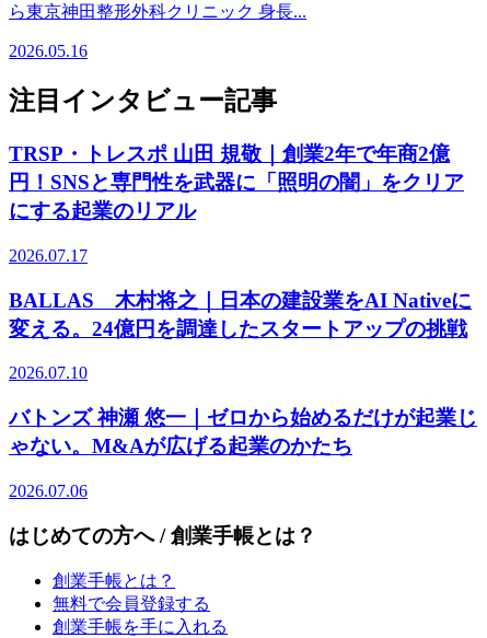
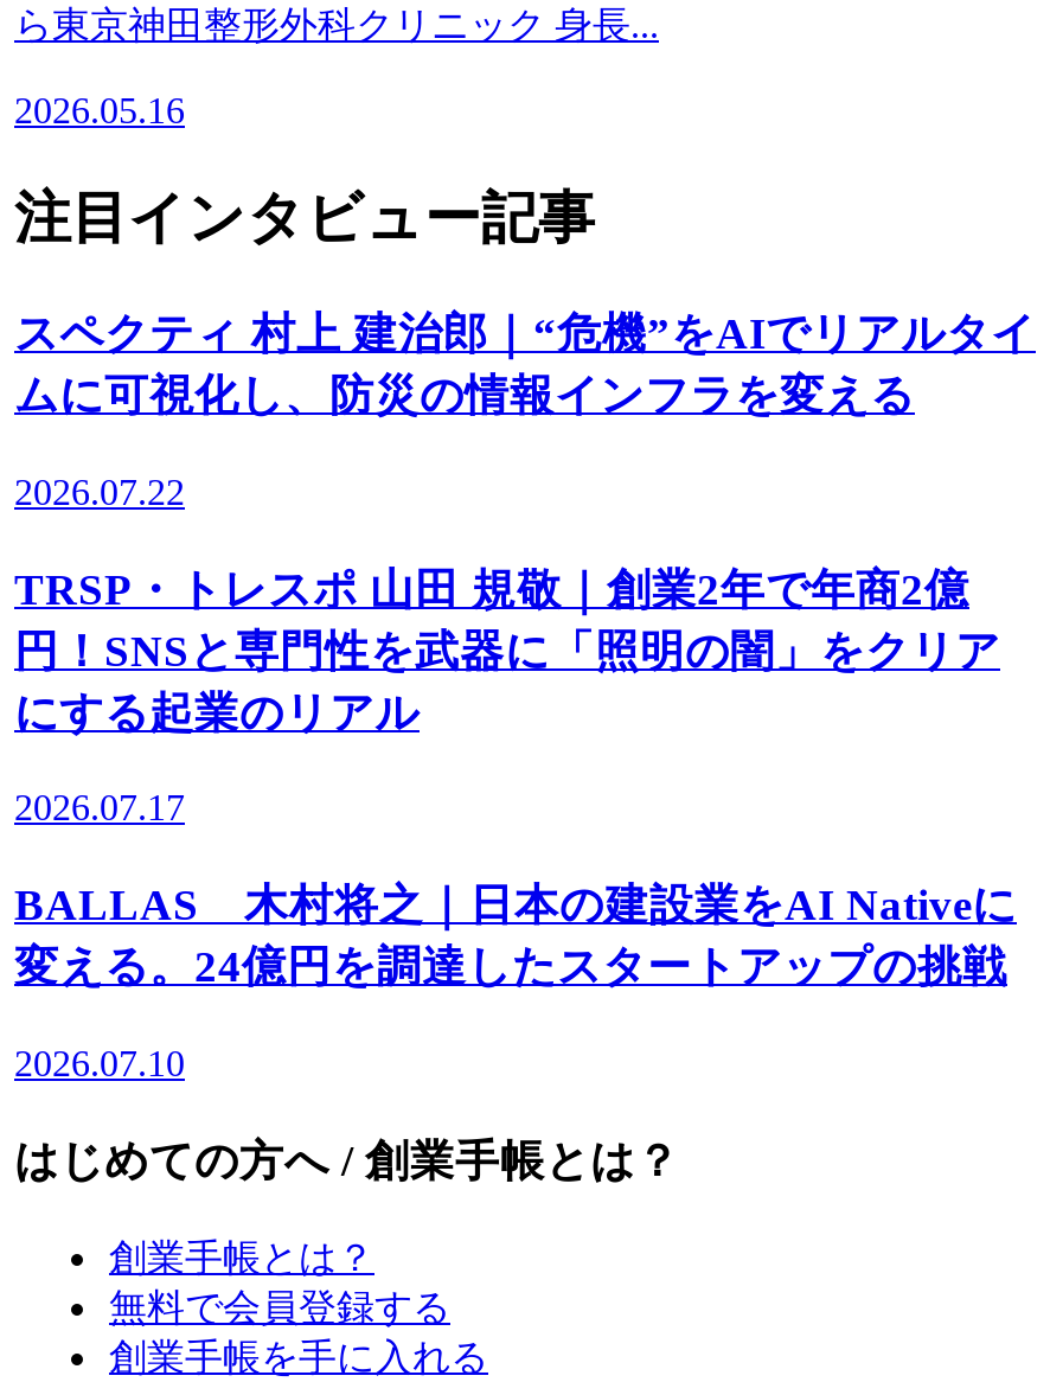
+ スペクティ 村上 建治郎｜“危機”をAIでリアルタイ
+ ムに可視化し、防災の情報インフラを変える
+ 2026.07.22

moved down: TRSP・トレスポ 山田 規敬｜創業2年で年商2億 | 円！SNSと専門性を武器に「照明の闇」をクリア | にする起業のリアル | 2026.07.17 | BALLAS 木村将之｜日本の建設業をAI Nativeに | 変える。24億円を調達したスタートアップの挑戦 | 2026.07.10

- バトンズ 神瀬 悠一｜ゼロから始めるだけが起業じ
- ゃない。M&Aが広げる起業のかたち
- 2026.07.06
